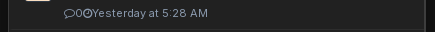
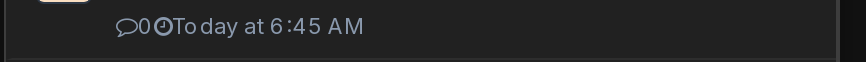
- Yesterday at 5:28 AM
+ Today at 6:45 AM
